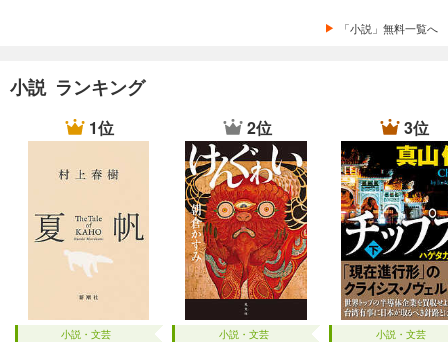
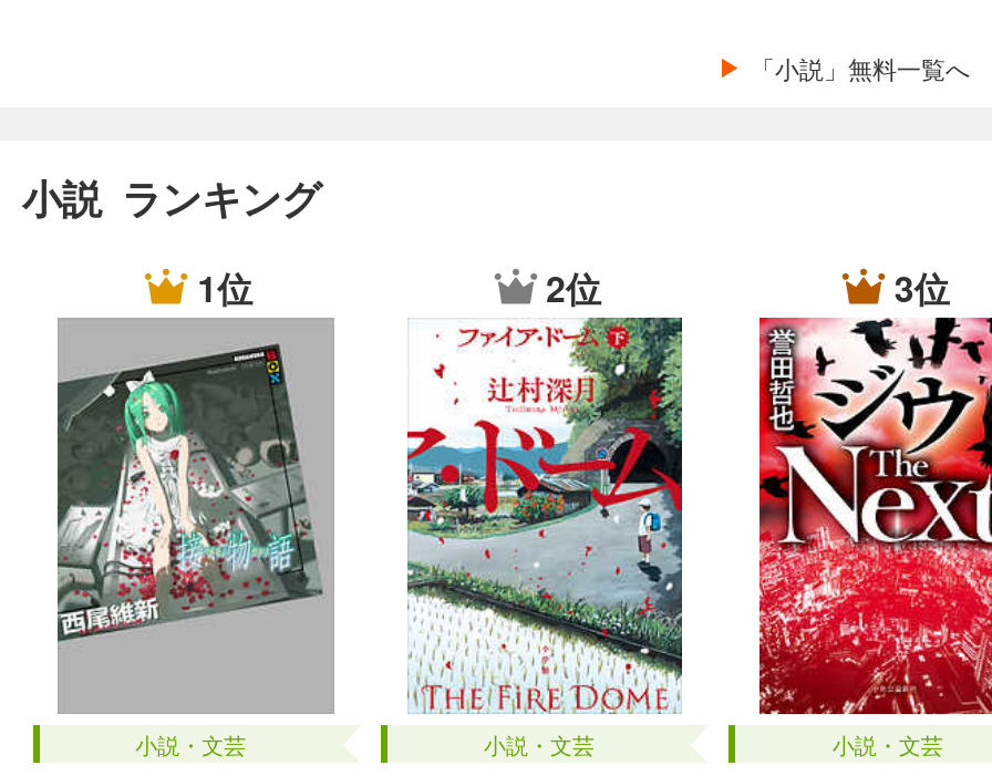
- [image]
+ [image]

- [image]
+ [image]

- [image]
+ [image]
